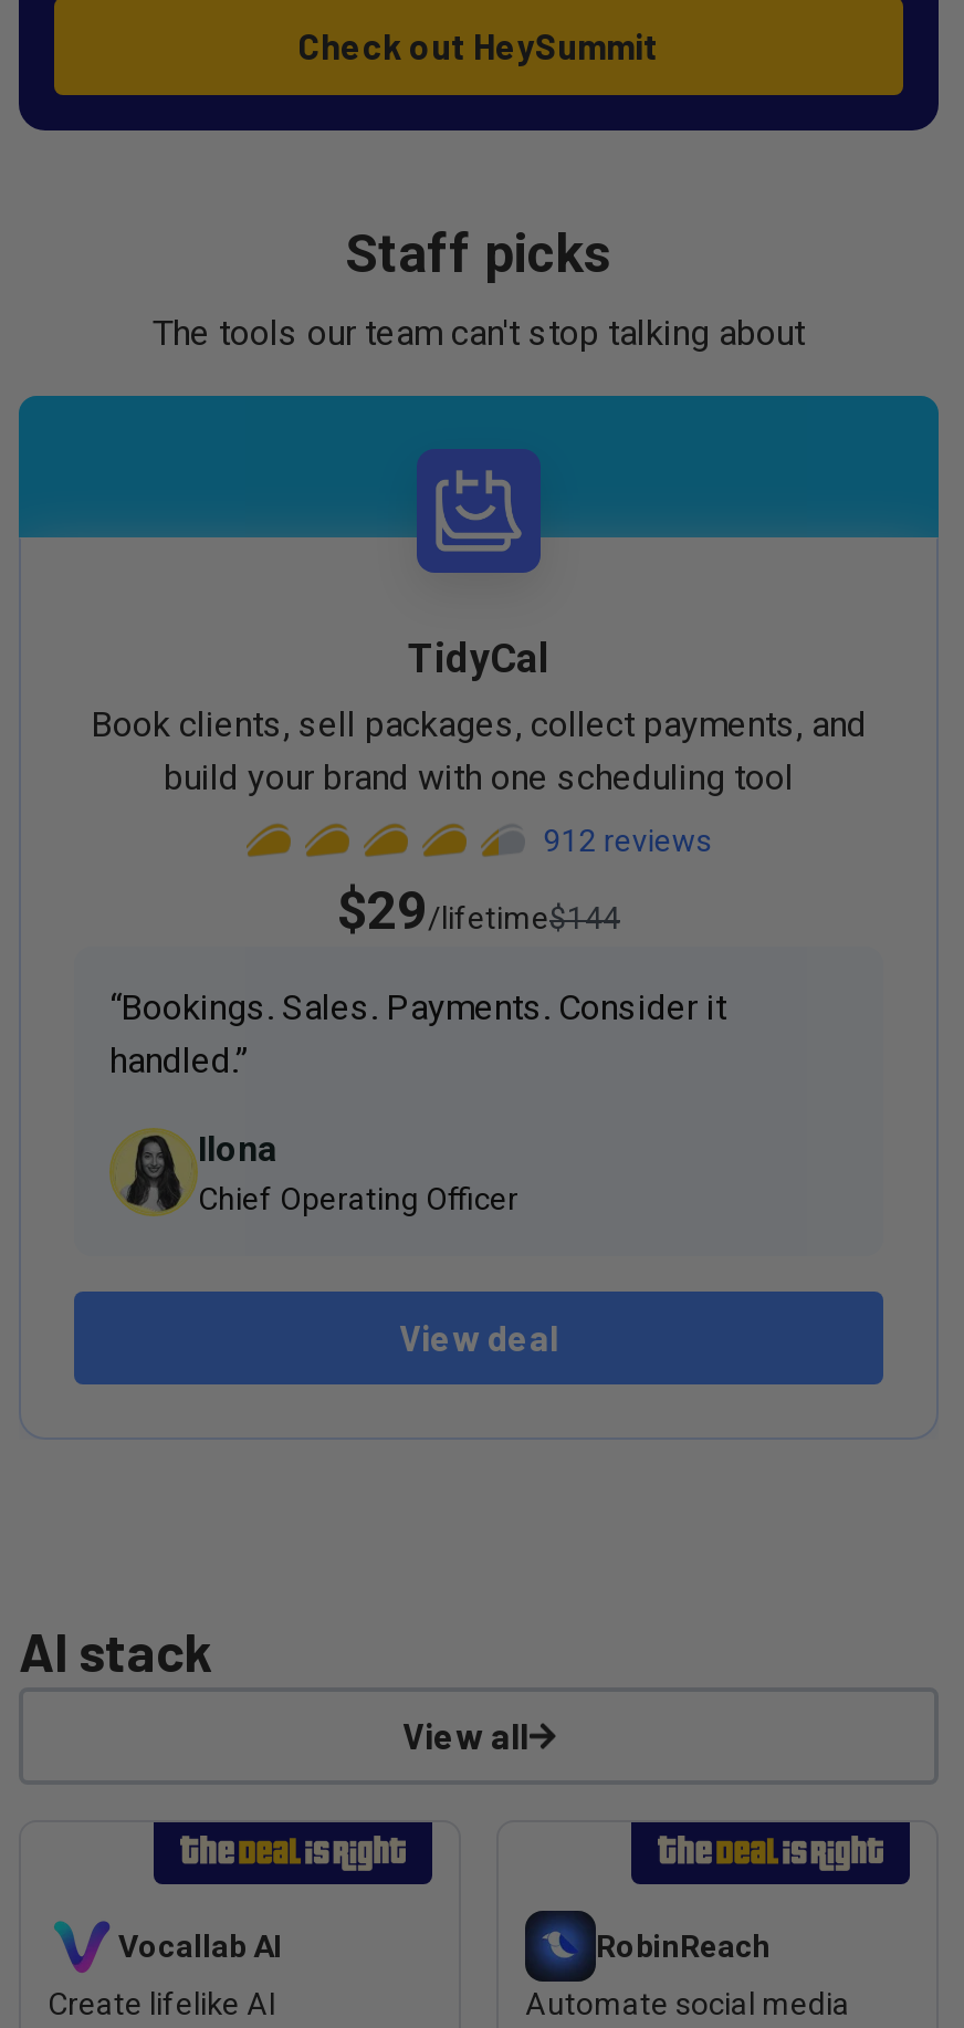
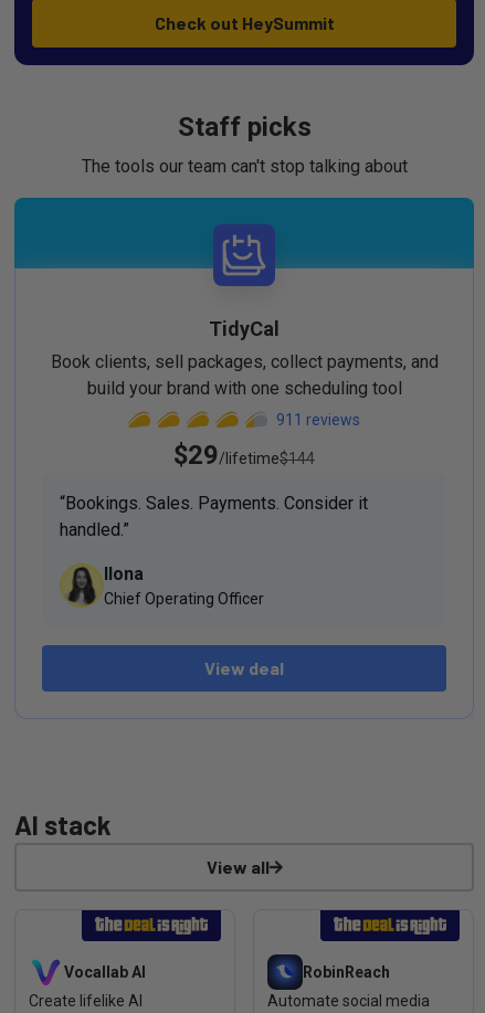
- 912 reviews
+ 911 reviews
